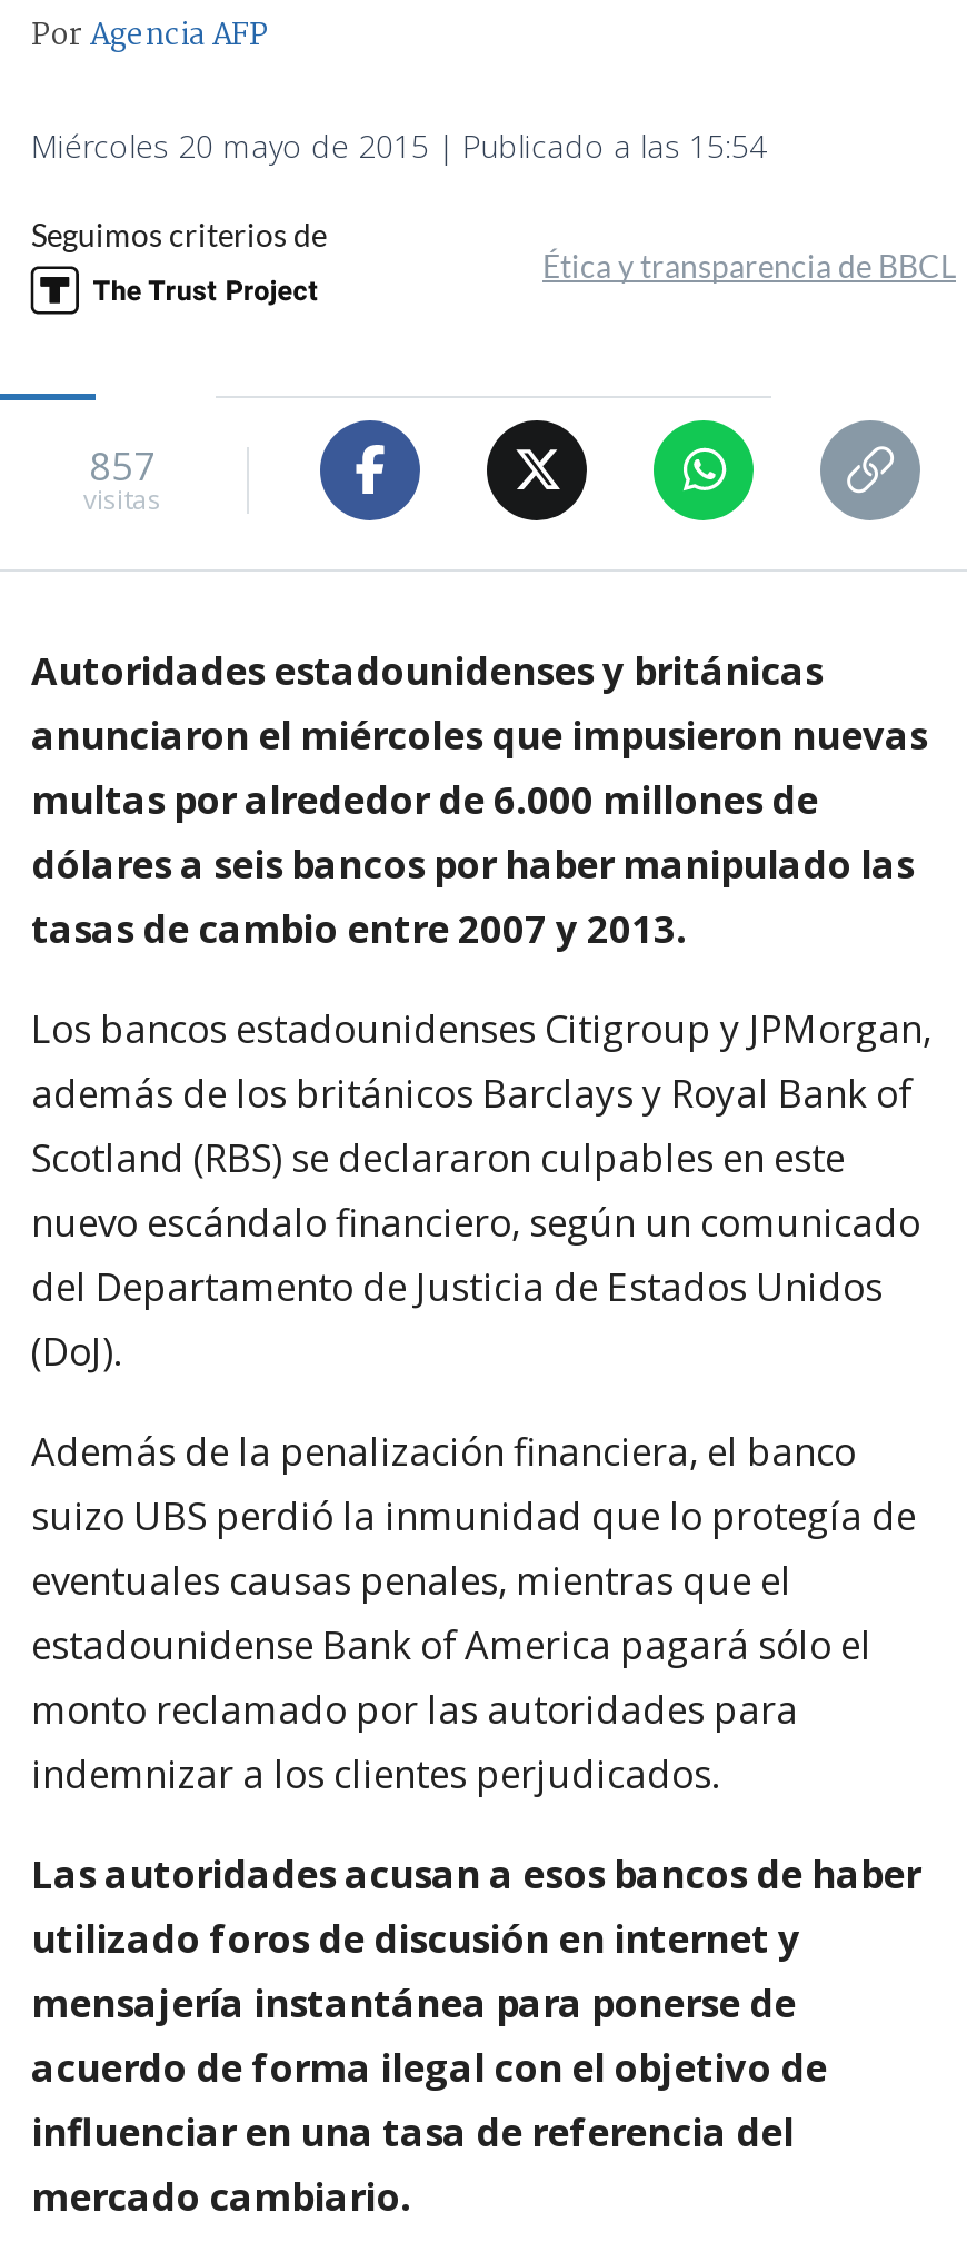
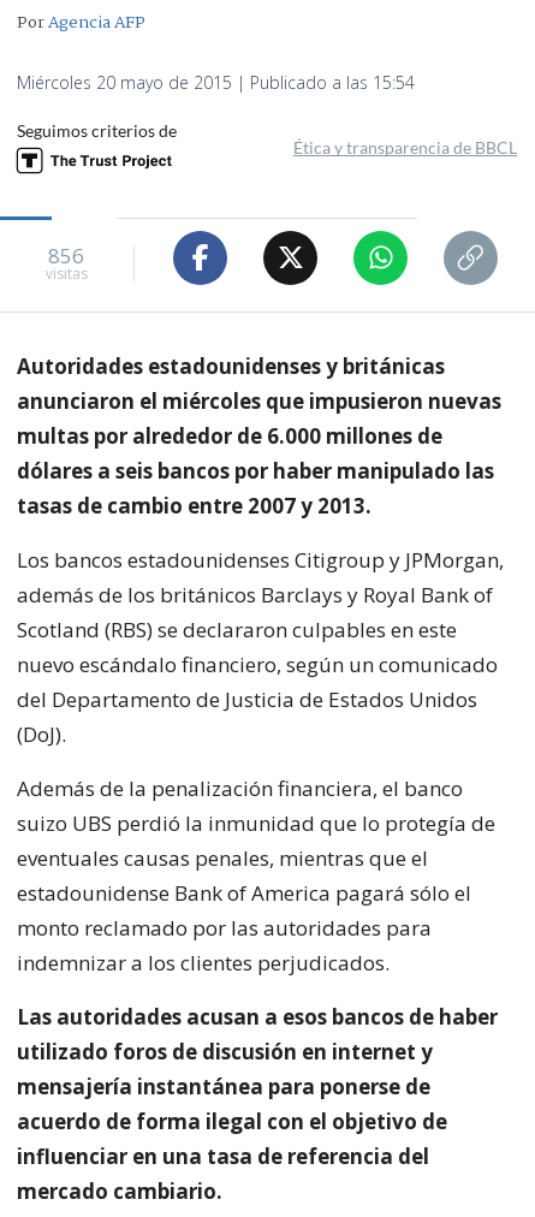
- 857
+ 856
